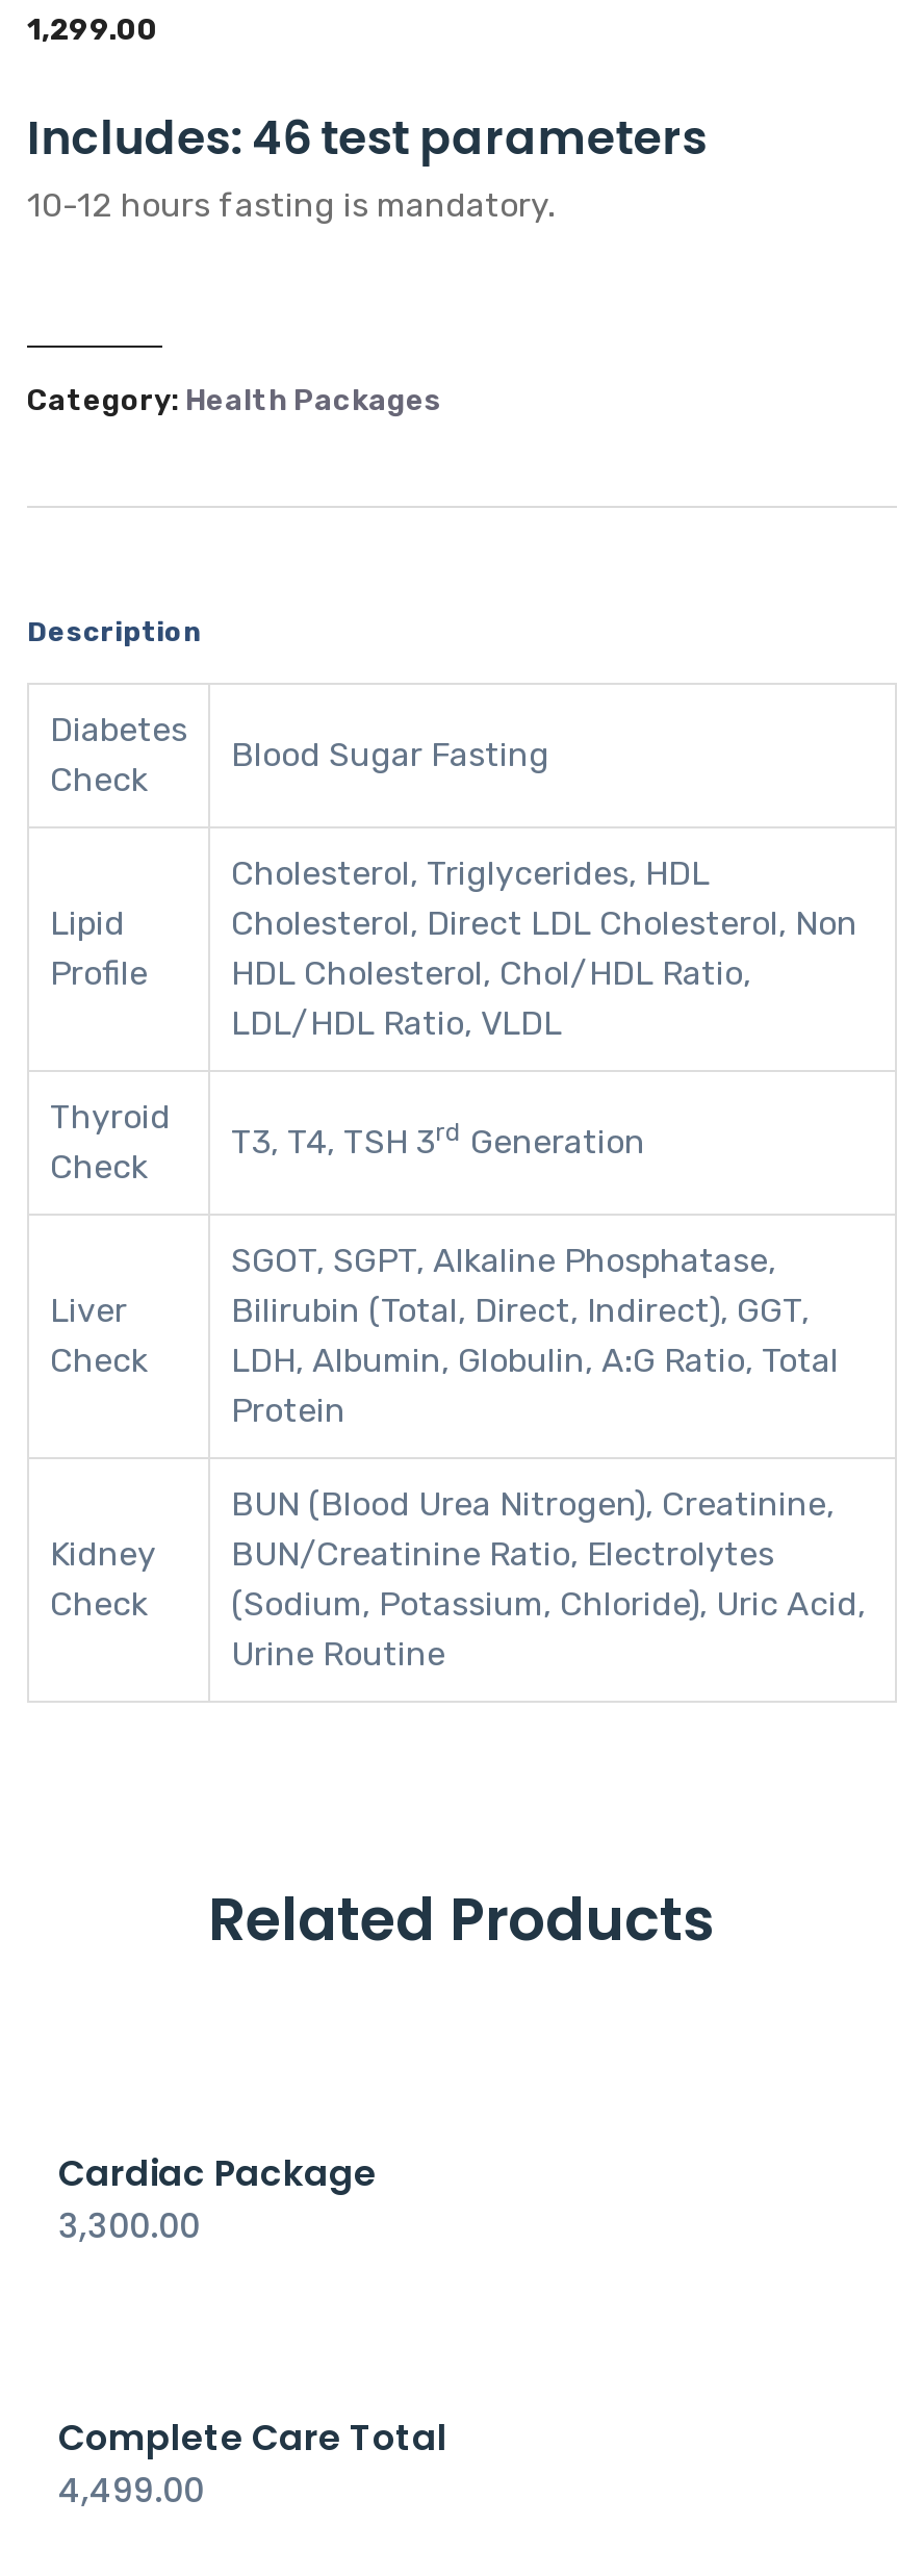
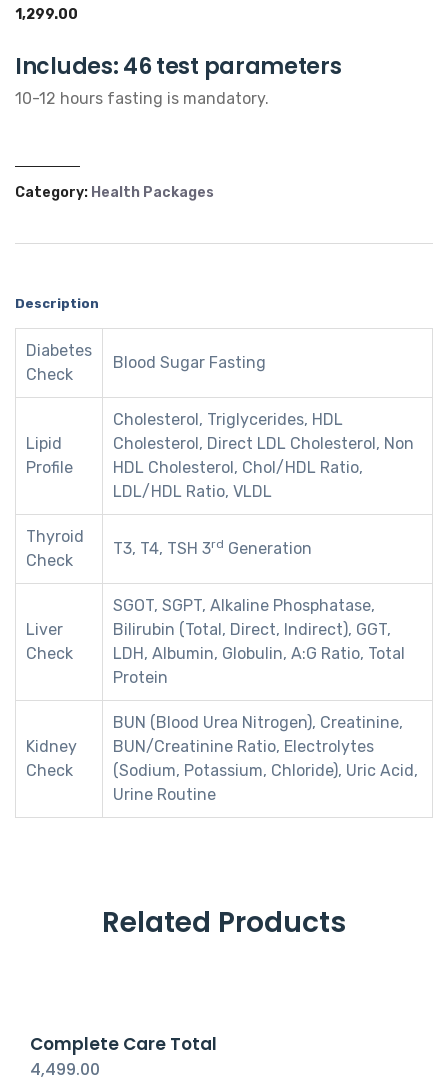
- Cardiac Package
- 3,300.00
